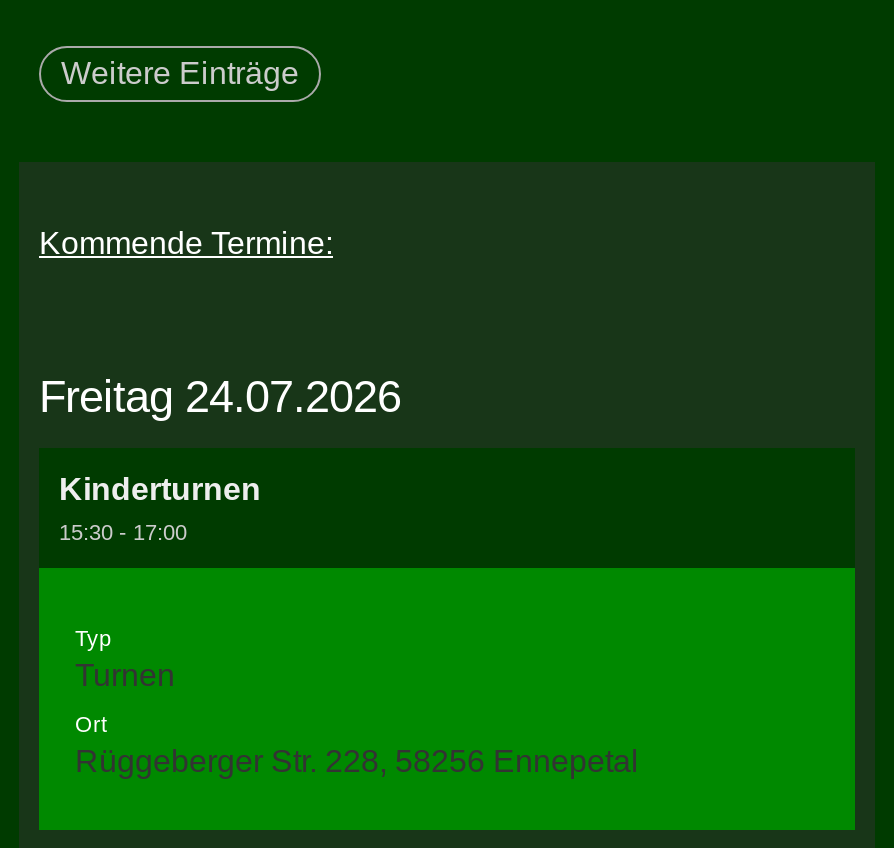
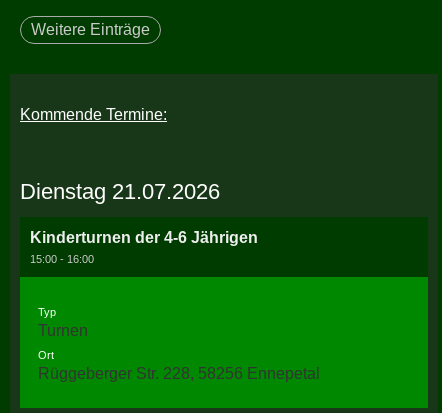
- Freitag 24.07.2026
+ Dienstag 21.07.2026

- Kinderturnen
- 15:30 - 17:00
+ Kinderturnen der 4-6 Jährigen
+ 15:00 - 16:00
